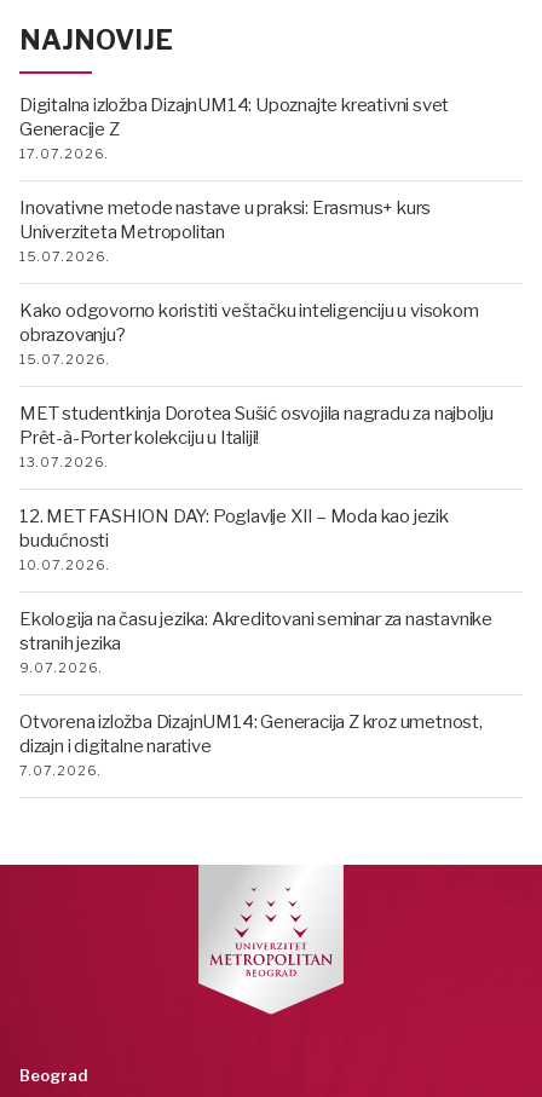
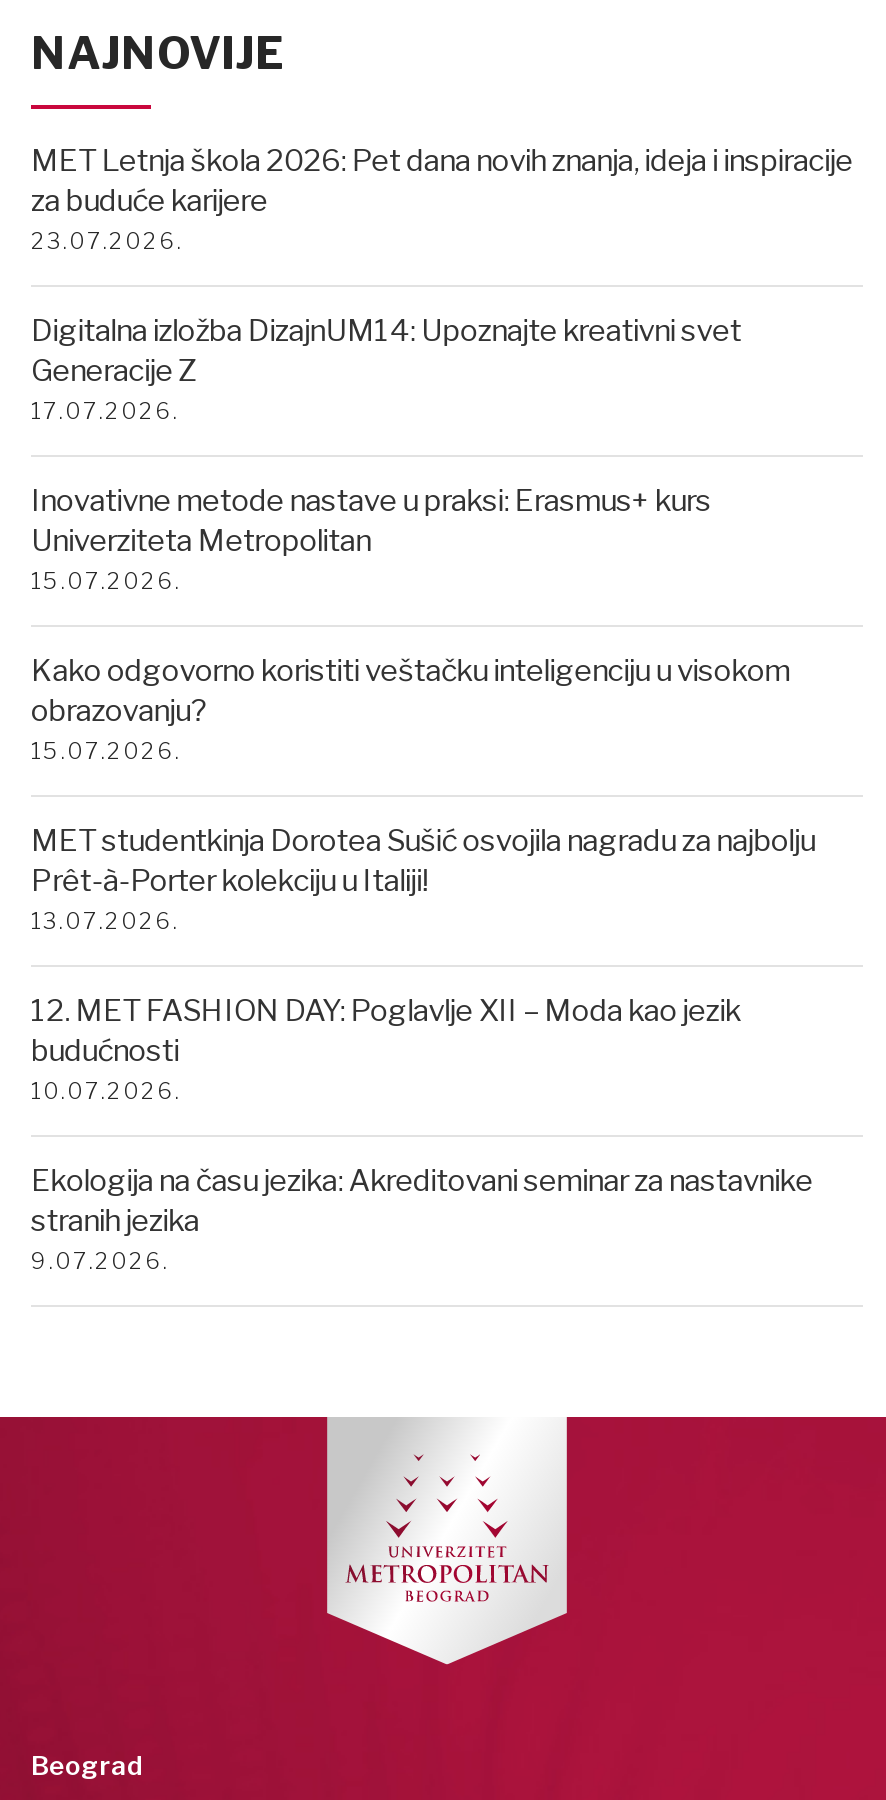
+ MET Letnja škola 2026: Pet dana novih znanja, ideja i inspiracije
+ za buduće karijere
+ 23.07.2026.

moved down: Digitalna izložba DizajnUM14: Upoznajte kreativni svet | Generacije Z | 17.07.2026. | ... | stranih jezika | 9.07.2026.

- Otvorena izložba DizajnUM14: Generacija Z kroz umetnost,
- dizajn i digitalne narative
- 7.07.2026.
